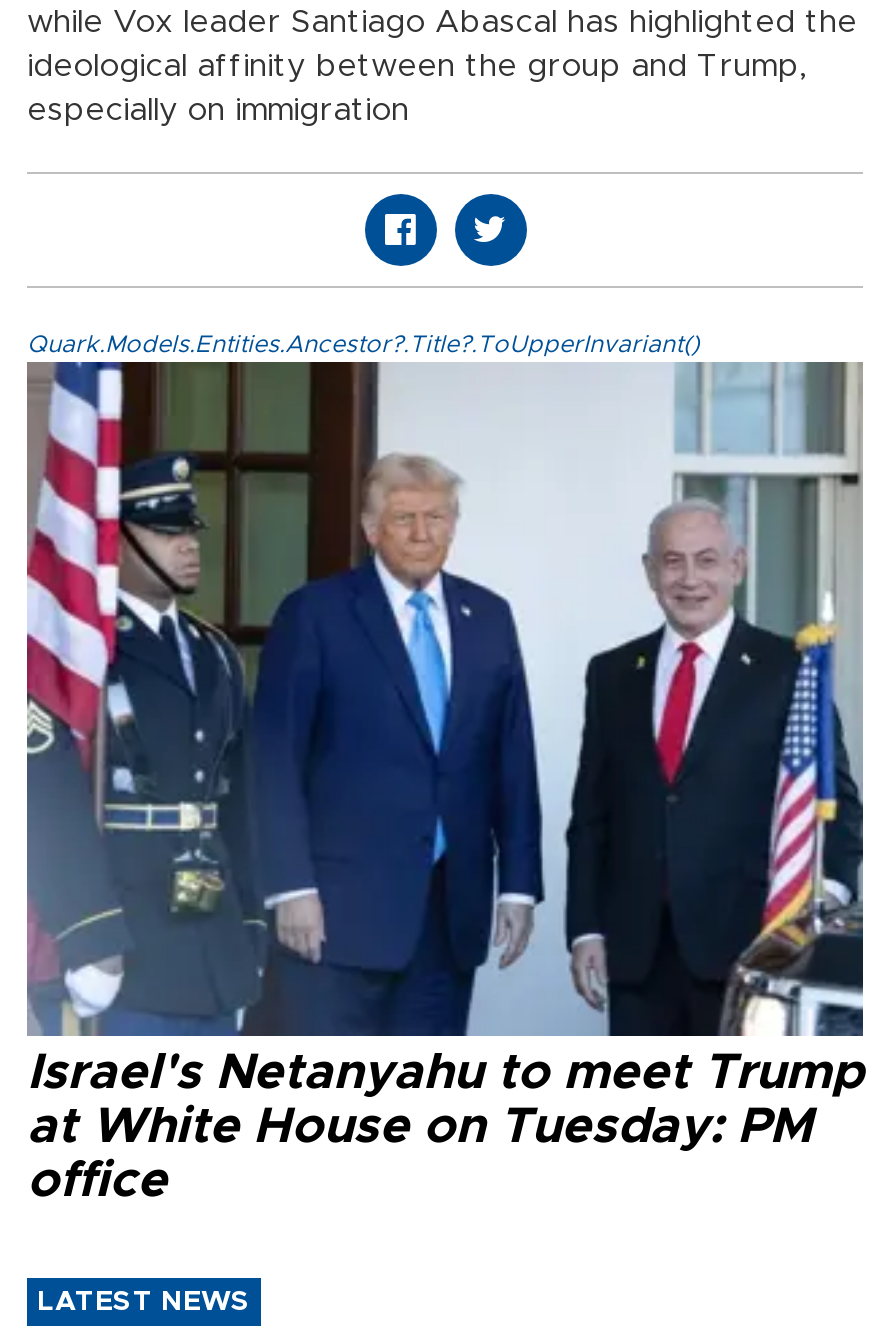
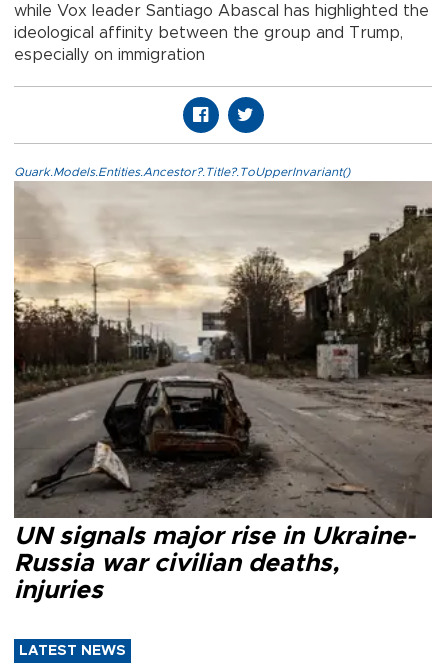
- [image]
- Israel's Netanyahu to meet Trump
- at White House on Tuesday: PM
- office
+ [image]
+ UN signals major rise in Ukraine-
+ Russia war civilian deaths,
+ injuries
